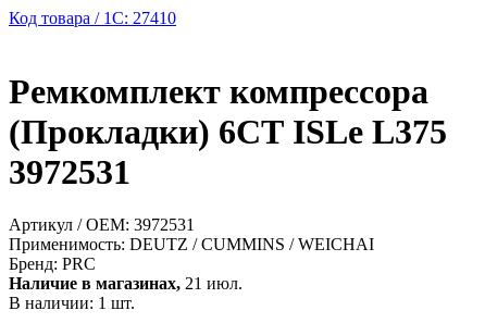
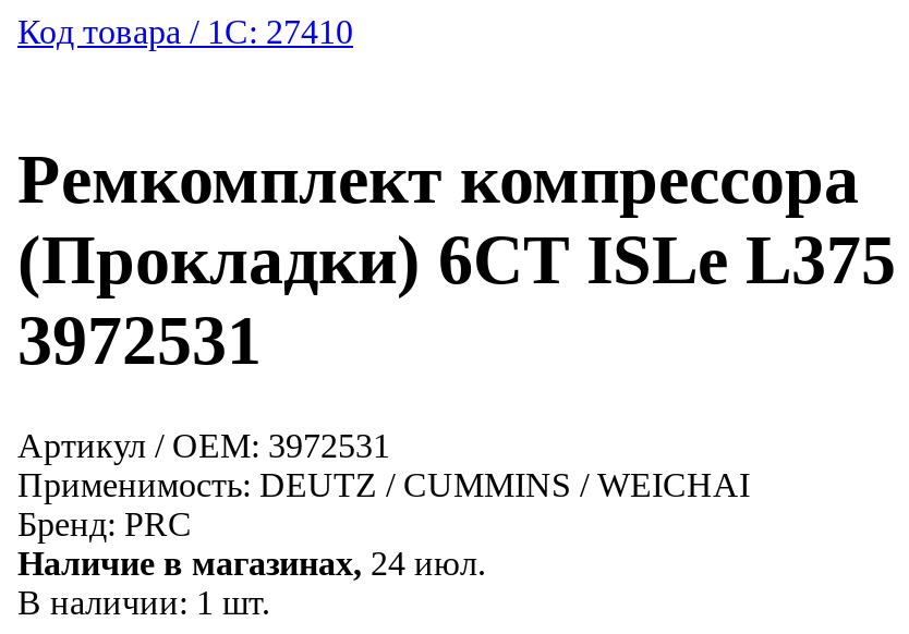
- Наличие в магазинах, 21 июл.
+ Наличие в магазинах, 24 июл.
